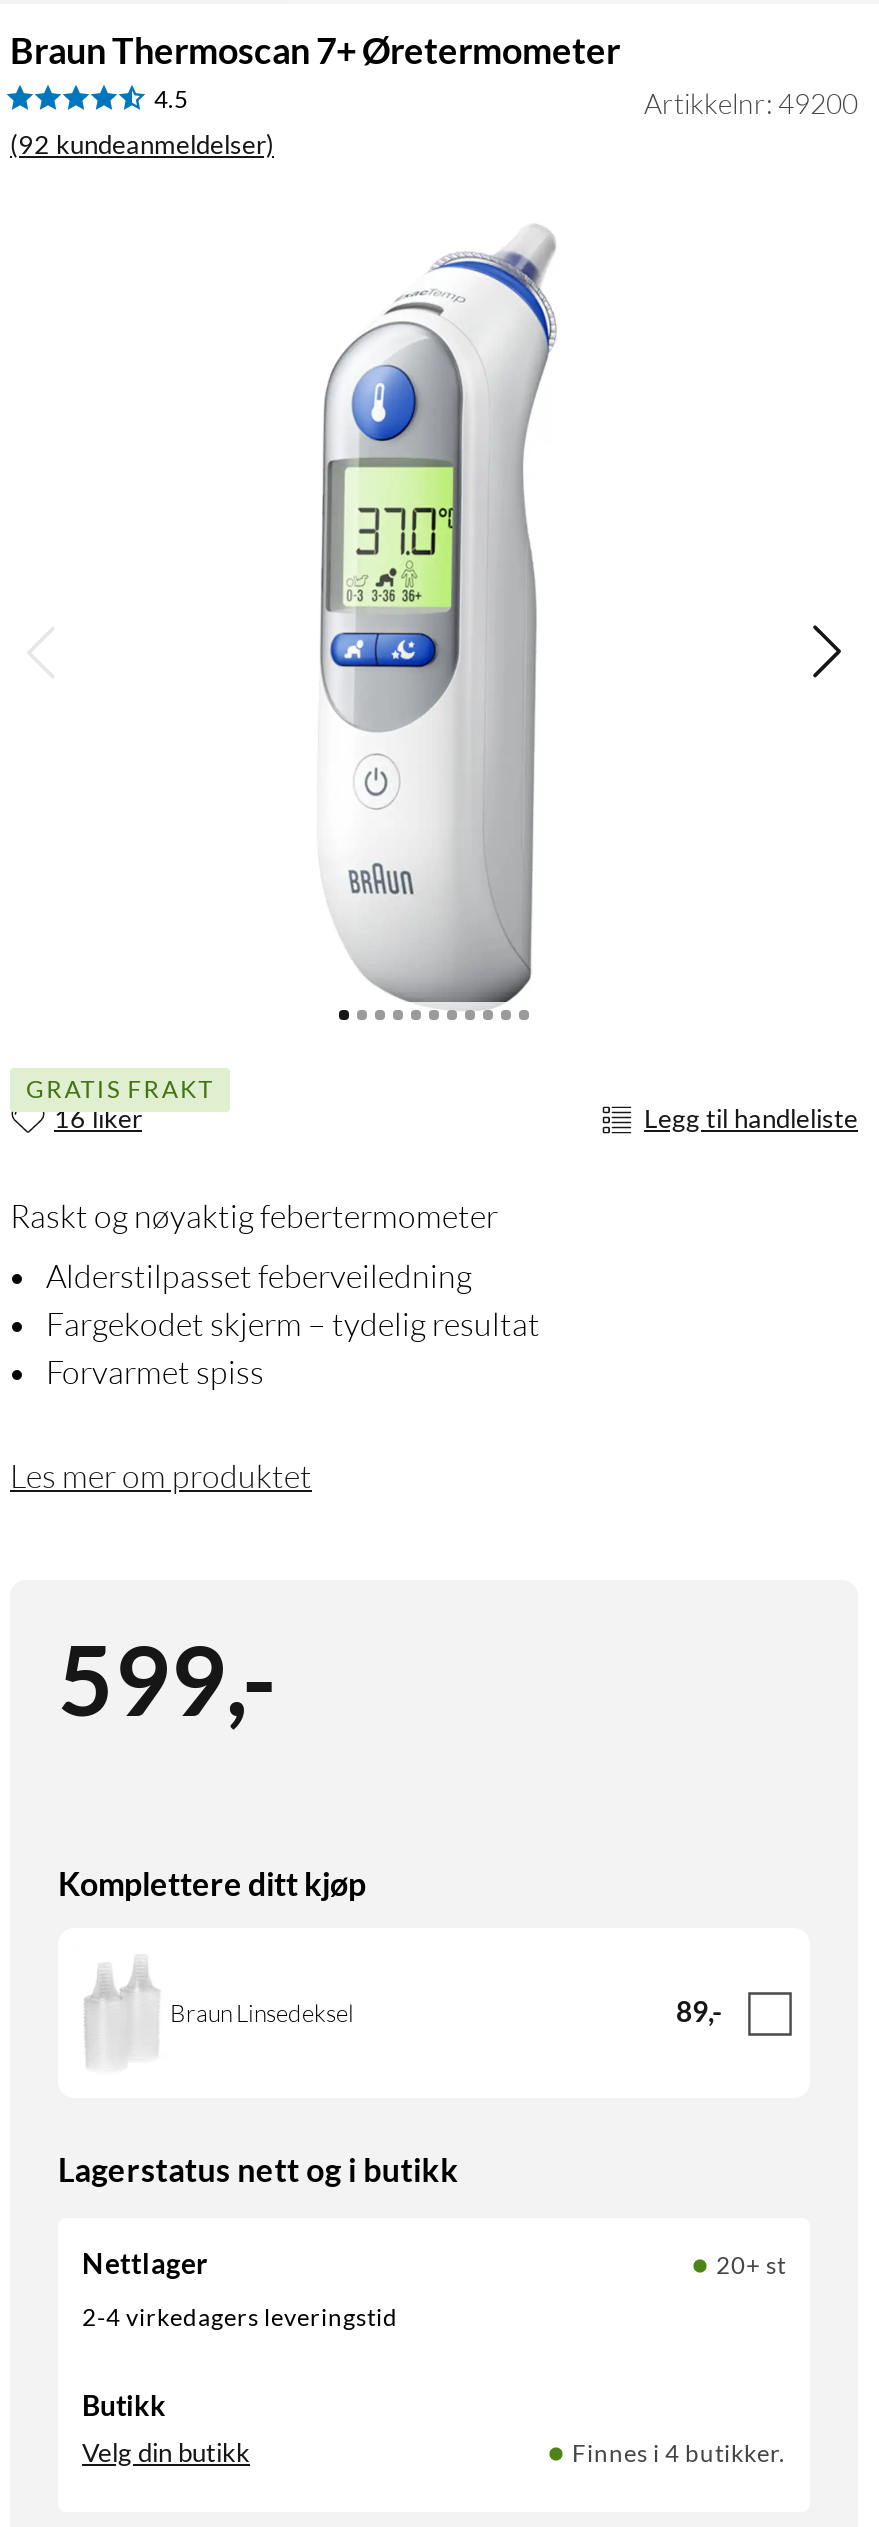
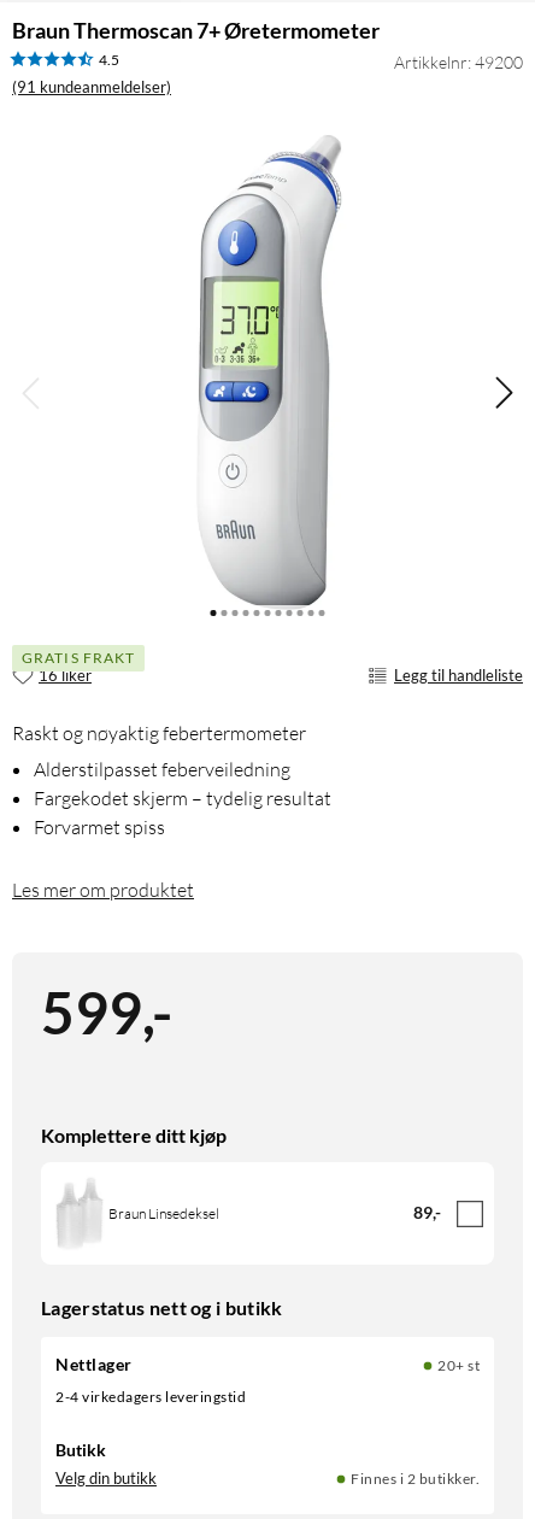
- (92 kundeanmeldelser)
+ (91 kundeanmeldelser)

- Finnes i 4 butikker.
+ Finnes i 2 butikker.
